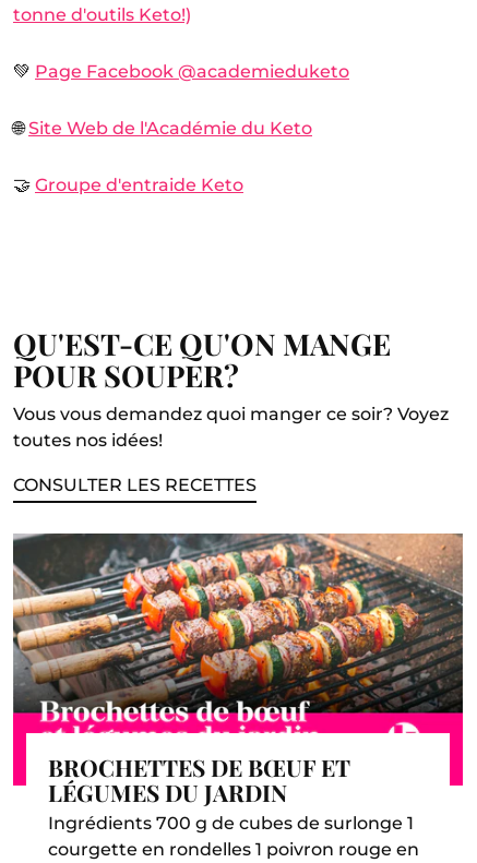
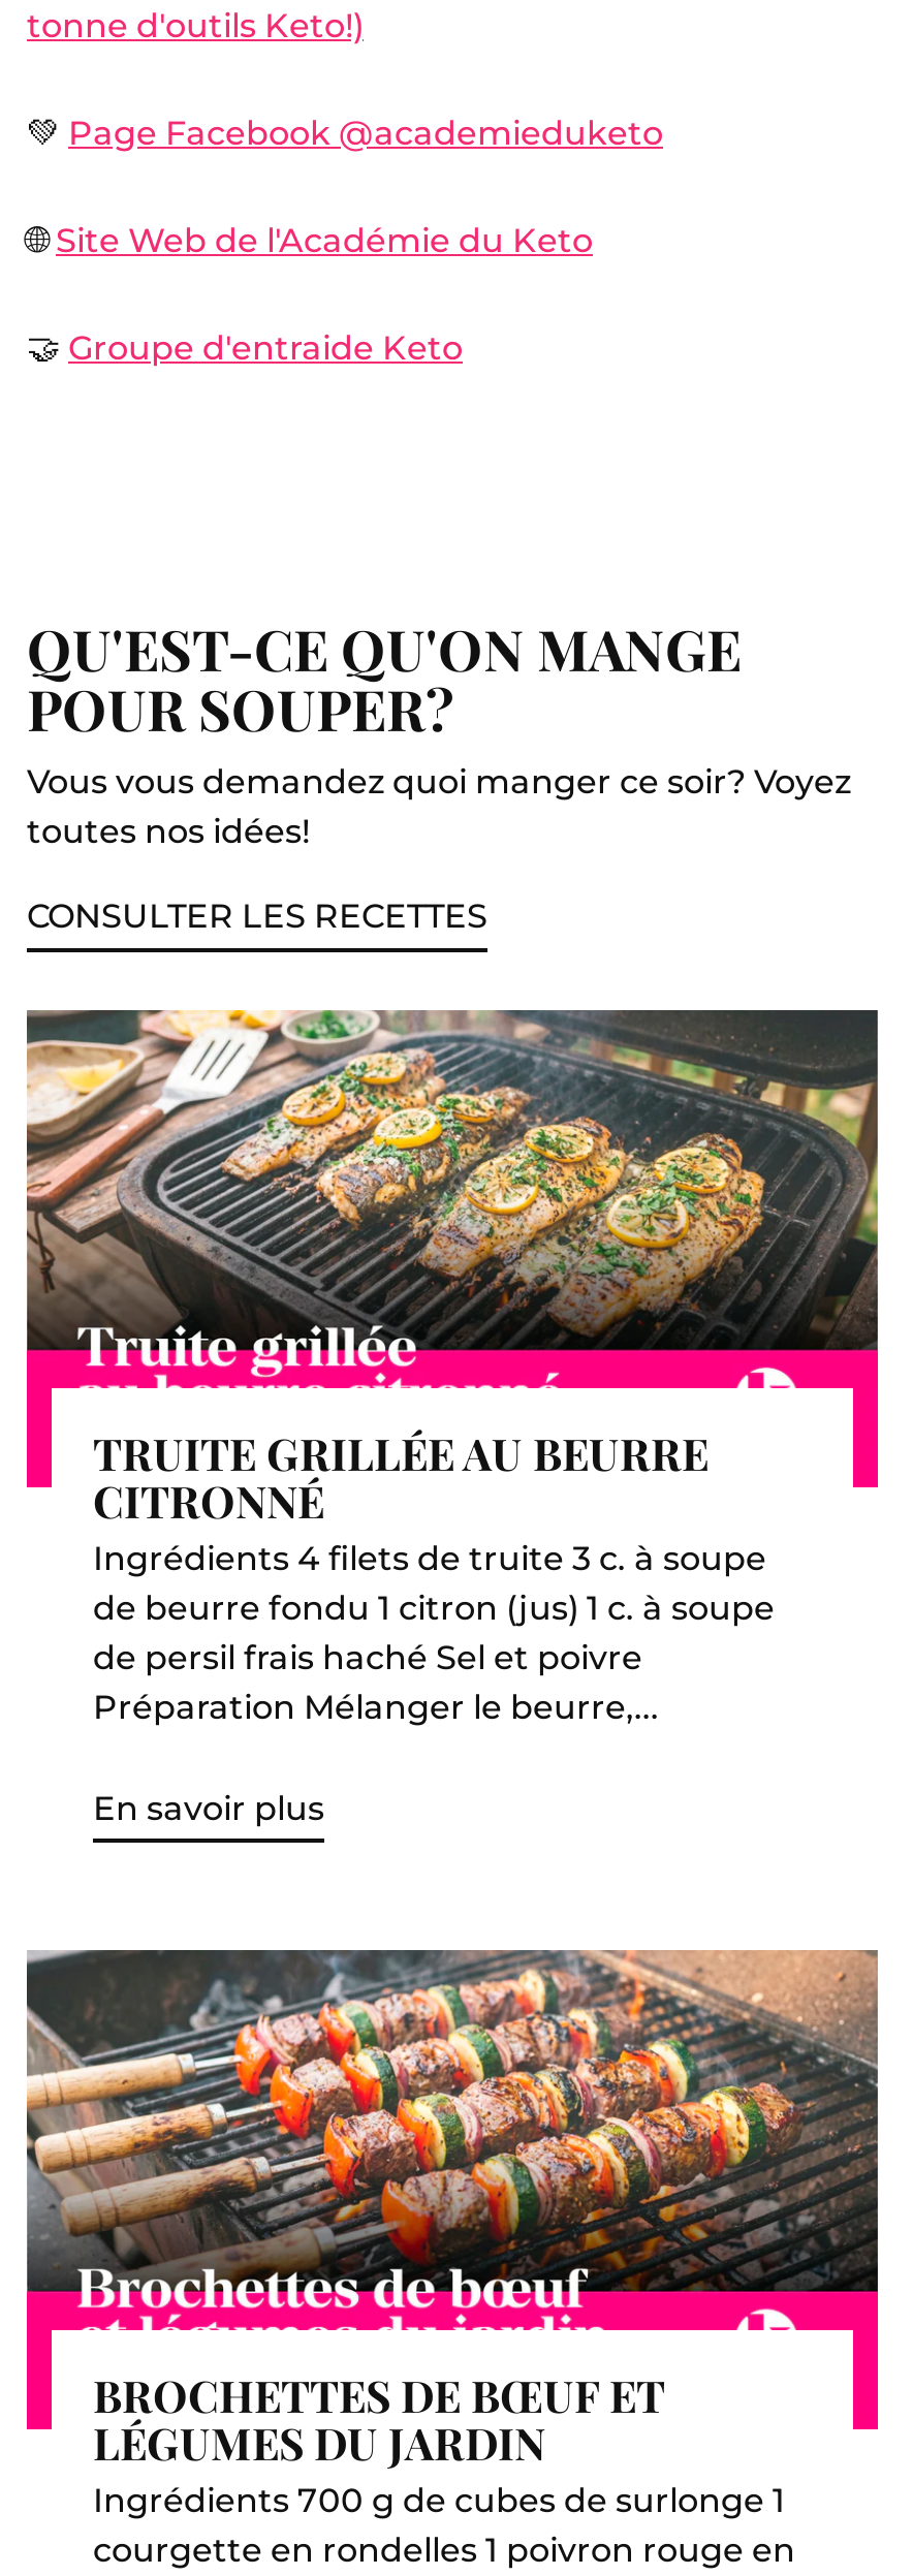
+ [image]
+ TRUITE GRILLÉE AU BEURRE
+ CITRONNÉ
+ Ingrédients 4 filets de truite 3 c. à soupe
+ de beurre fondu 1 citron (jus) 1 c. à soupe
+ de persil frais haché Sel et poivre
+ Préparation Mélanger le beurre,...
+ En savoir plus
